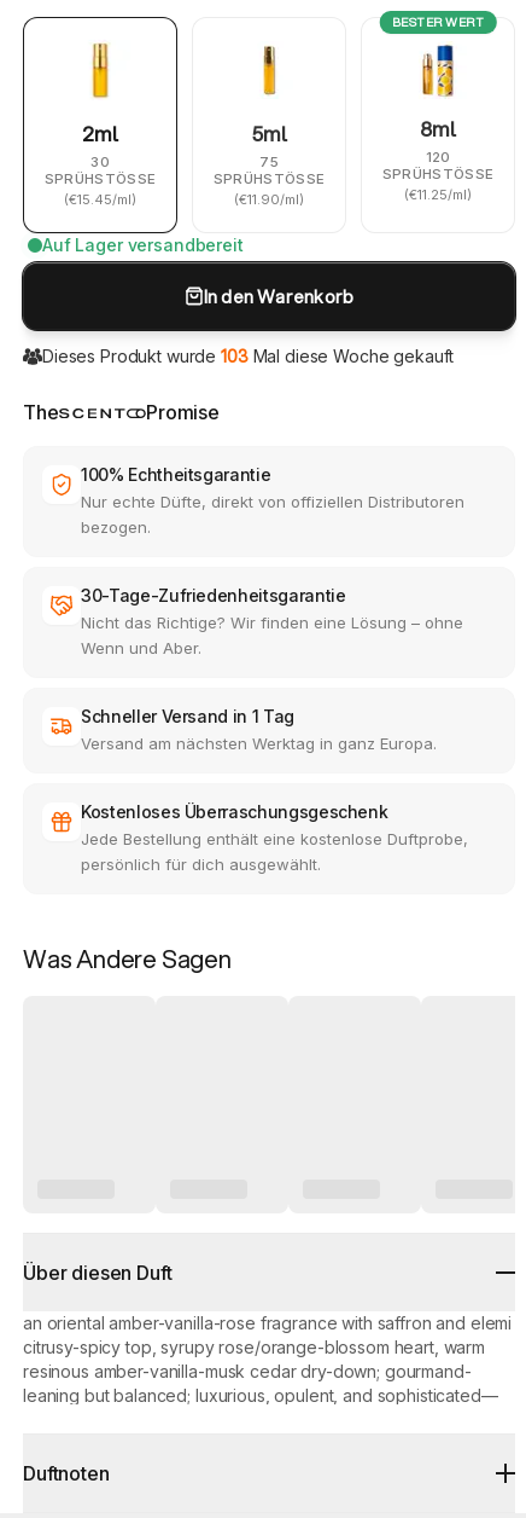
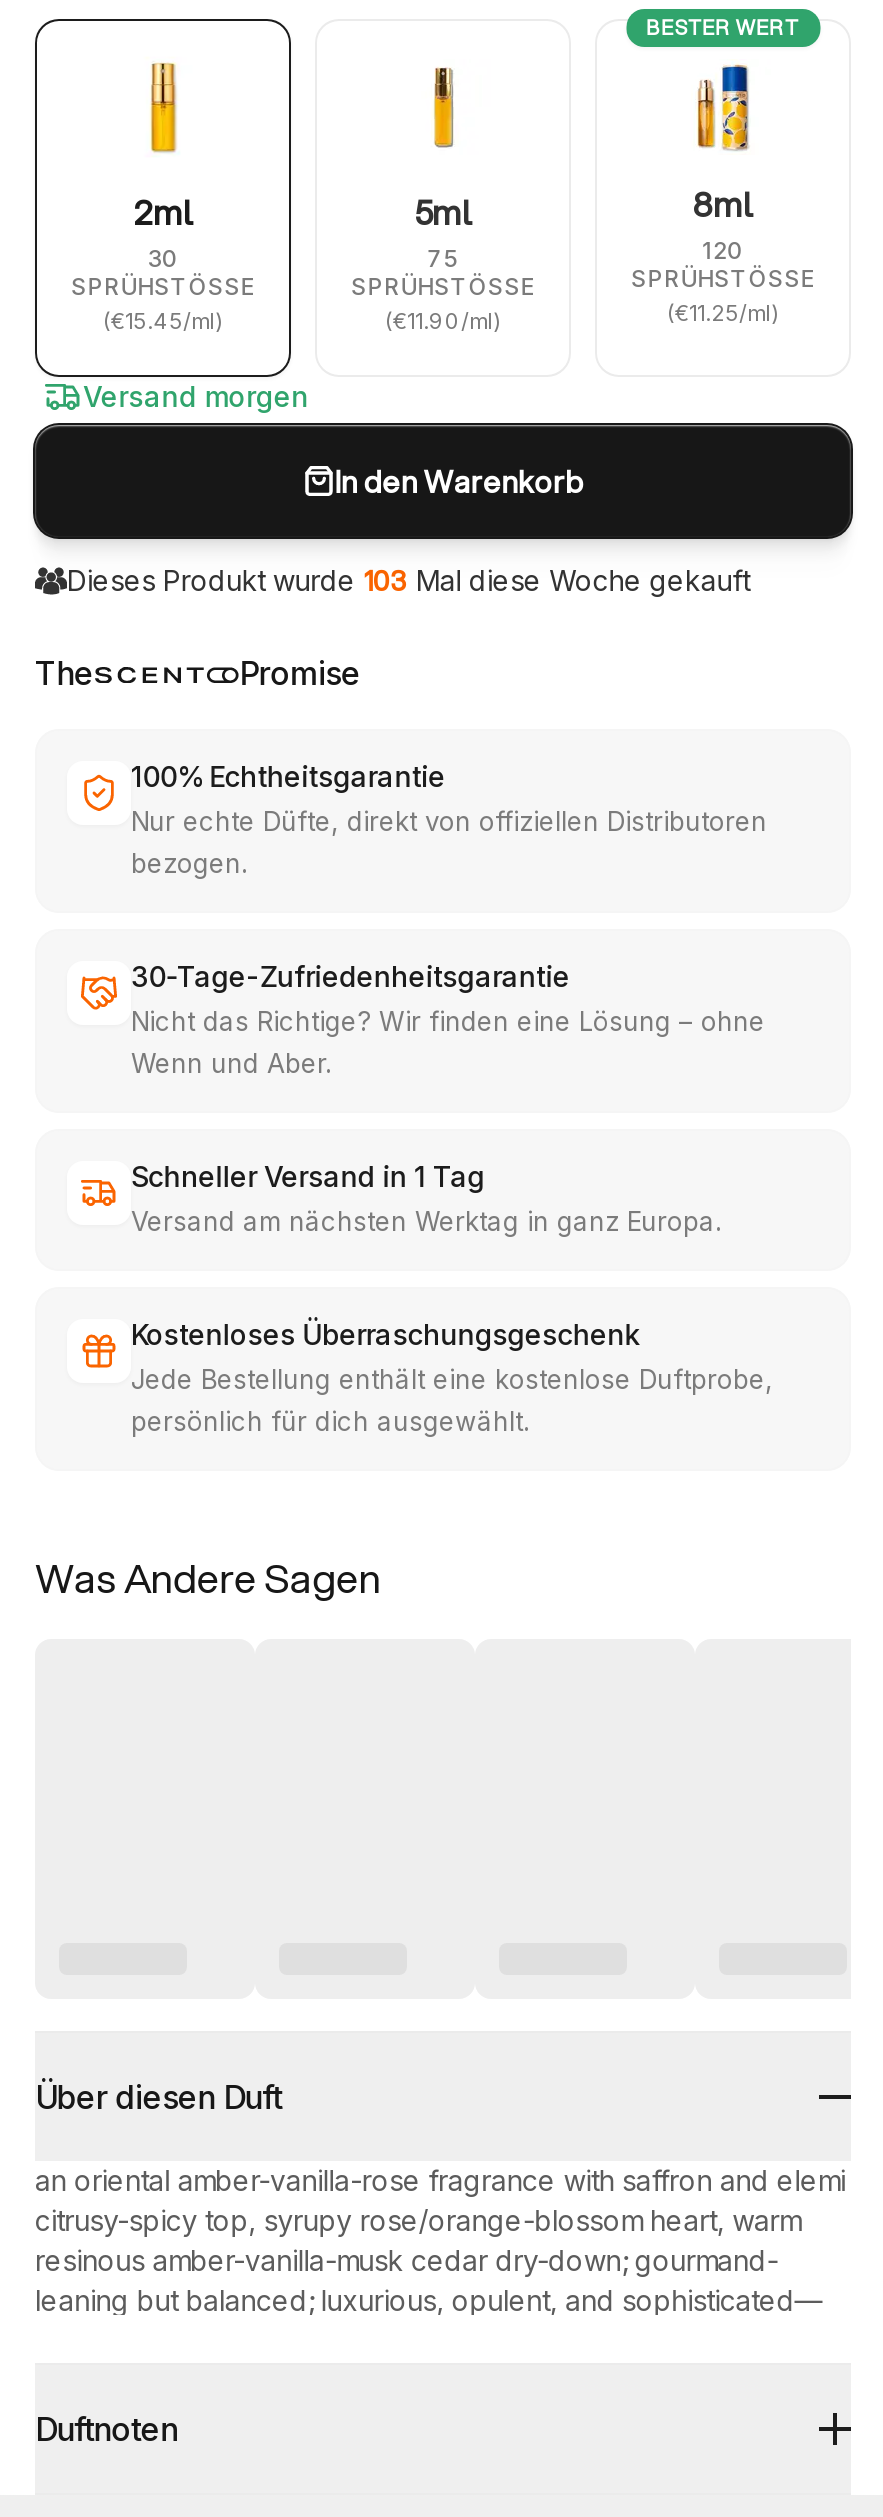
- Auf Lager versandbereit
+ Versand morgen
